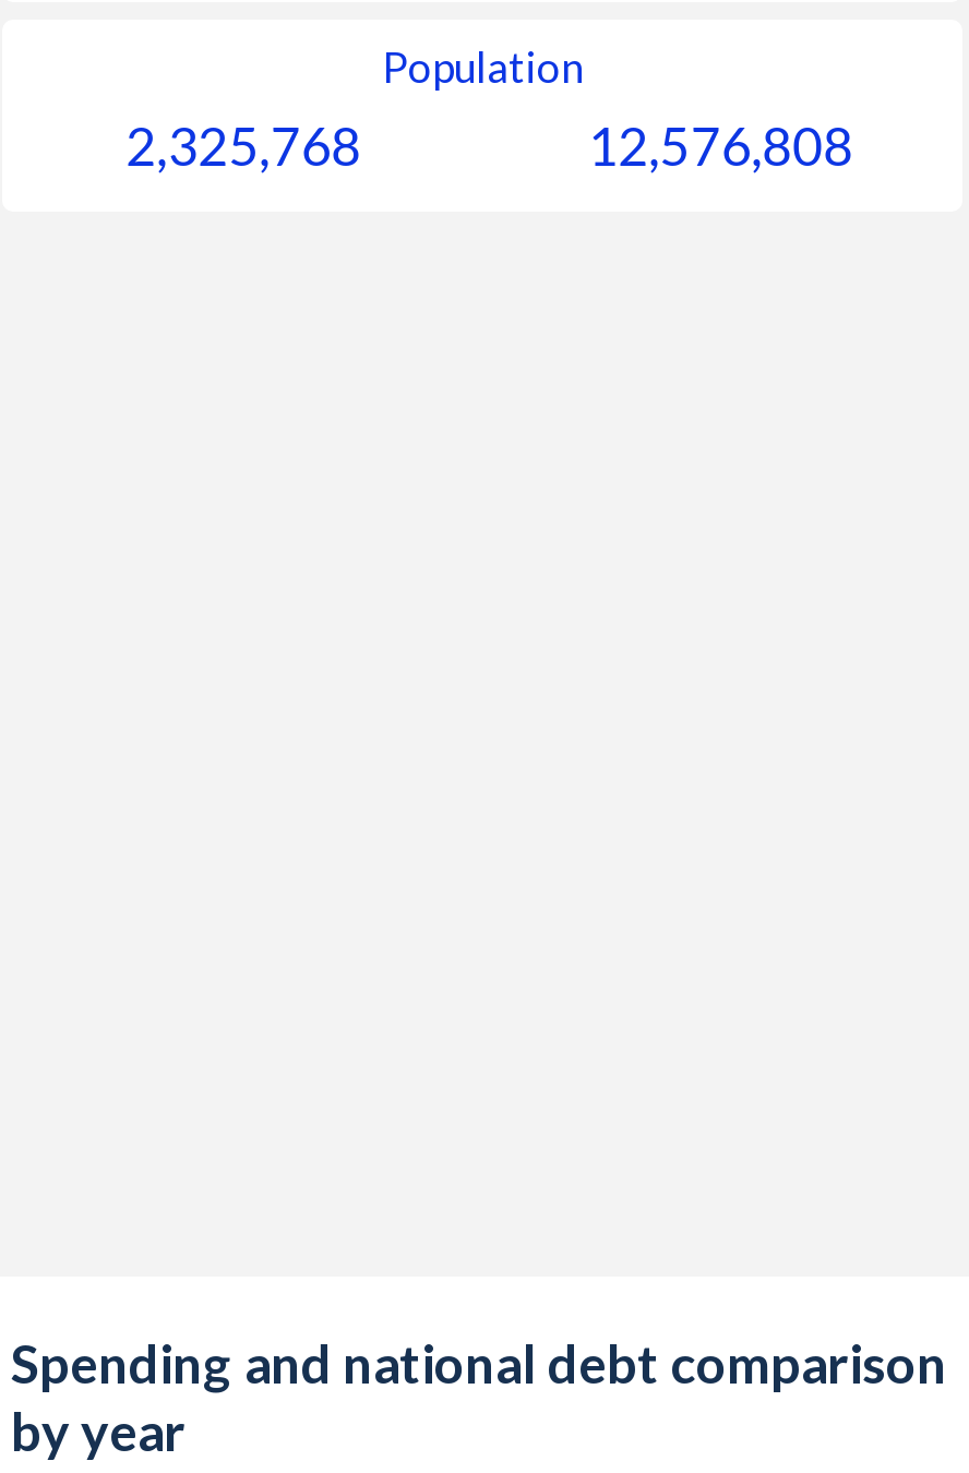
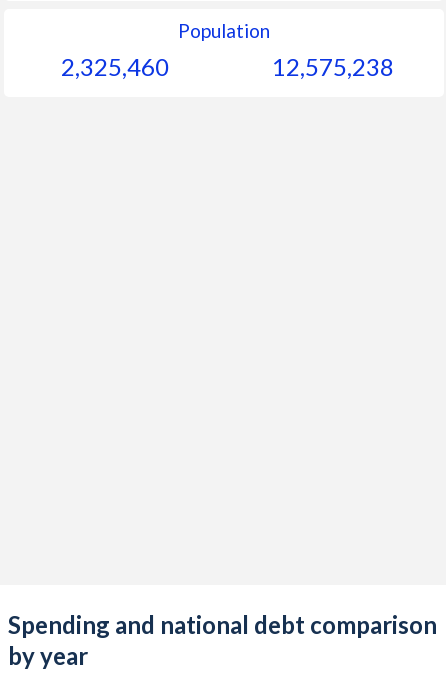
- 2,325,768
+ 2,325,460

- 12,576,808
+ 12,575,238
